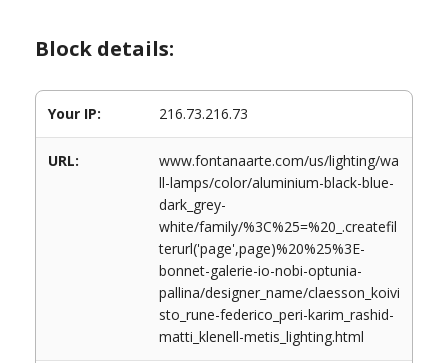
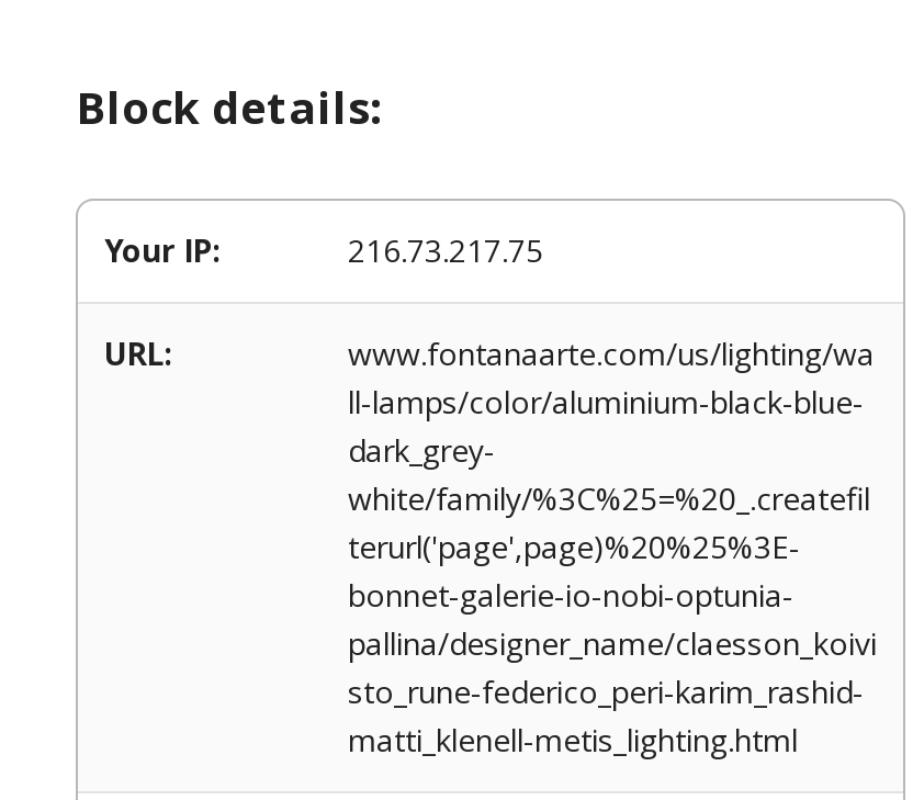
- 216.73.216.73
+ 216.73.217.75
